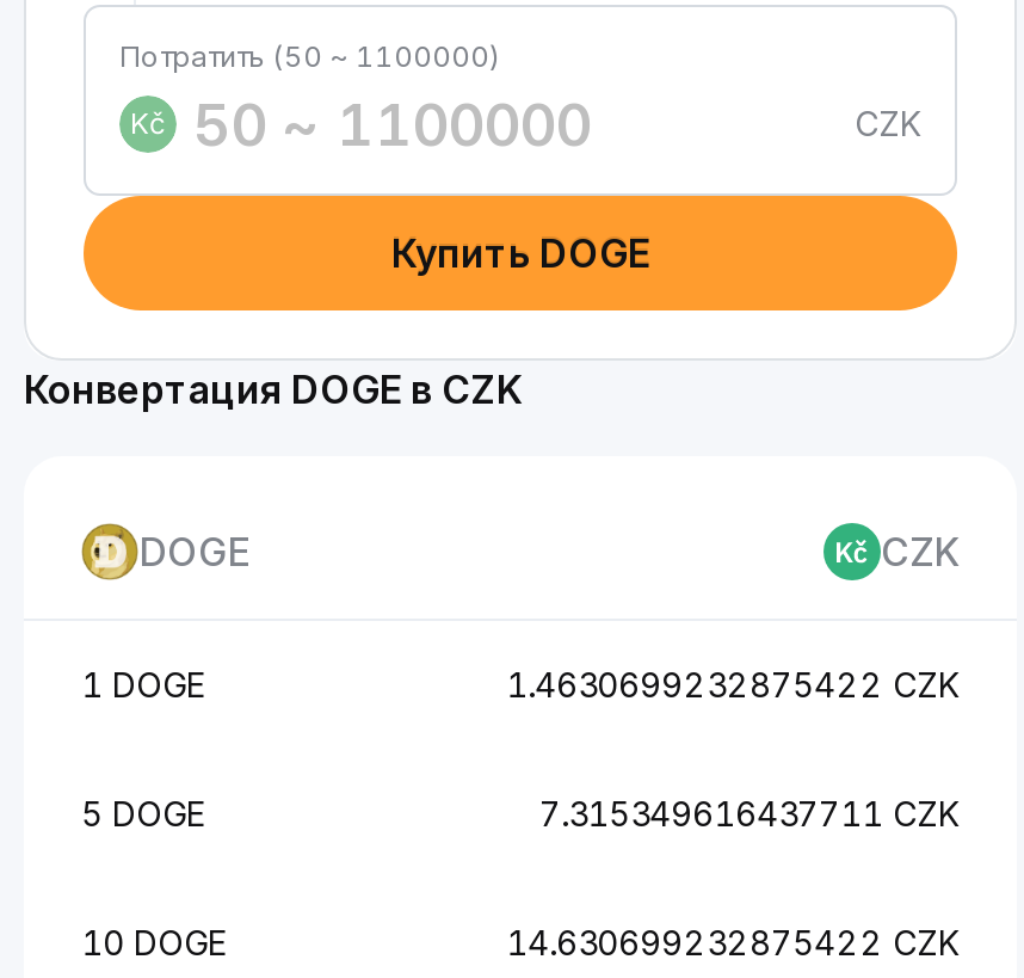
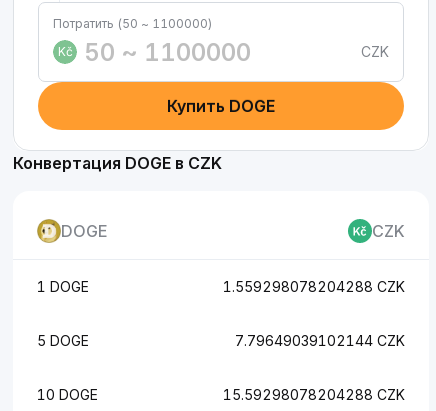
- 1.4630699232875422 CZK
+ 1.559298078204288 CZK

- 7.315349616437711 CZK
+ 7.79649039102144 CZK

- 14.630699232875422 CZK
+ 15.59298078204288 CZK
